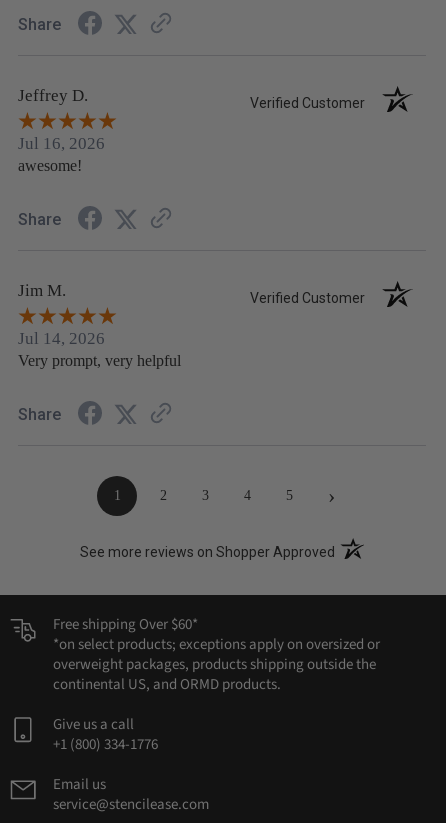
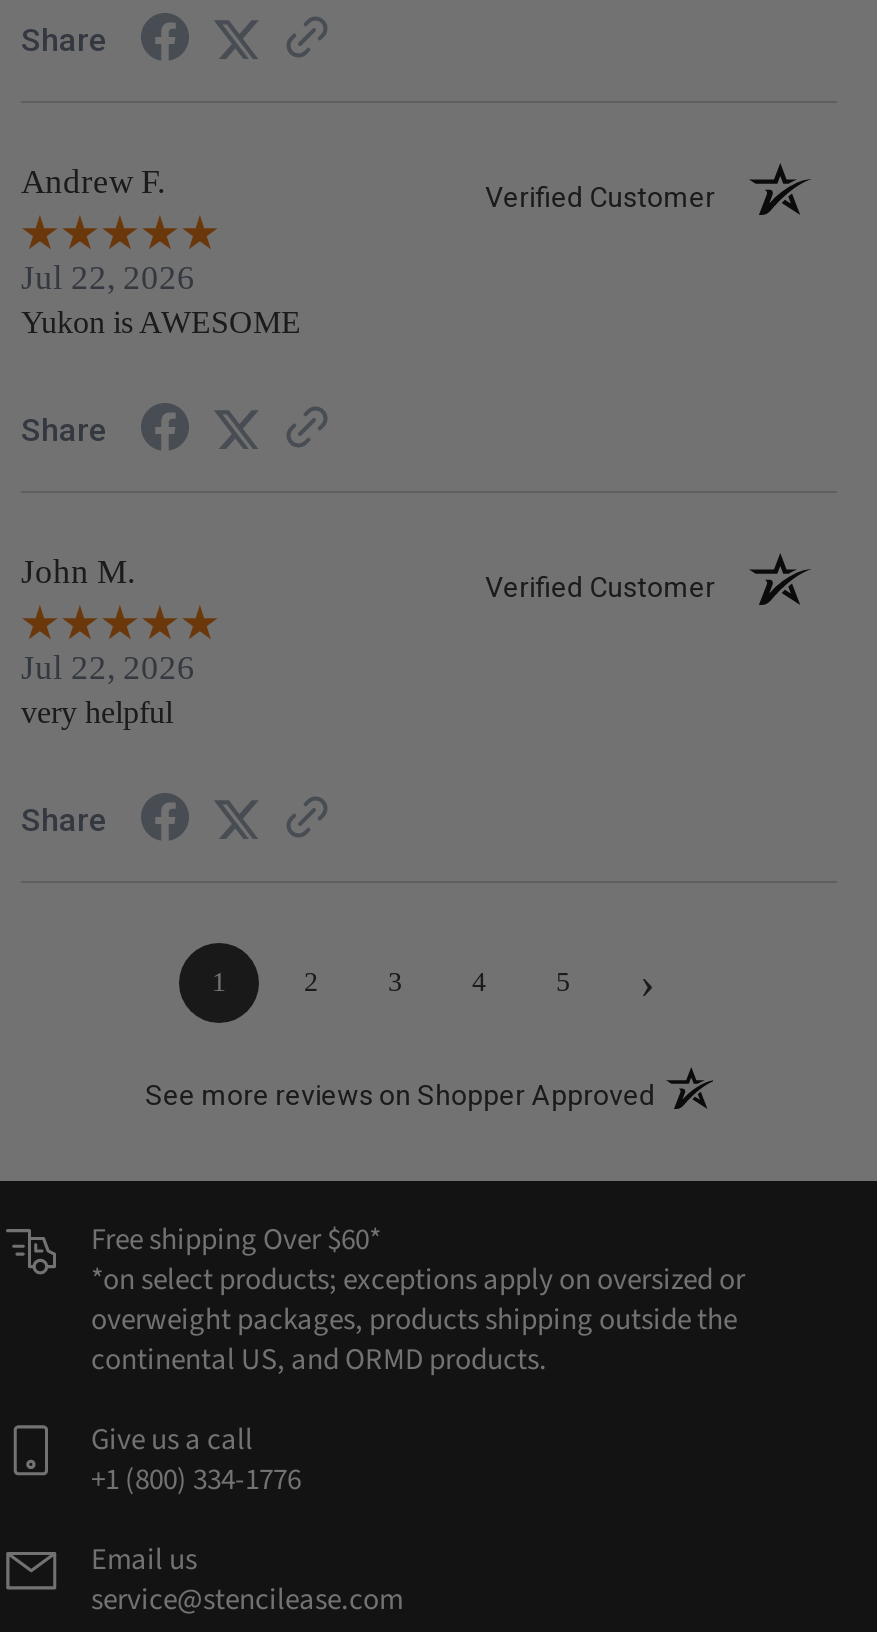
- Jeffrey D.
+ Andrew F.

- Jul 16, 2026
- awesome!
+ Jul 22, 2026
+ Yukon is AWESOME

- Jim M.
+ John M.

- Jul 14, 2026
- Very prompt, very helpful
+ Jul 22, 2026
+ very helpful
